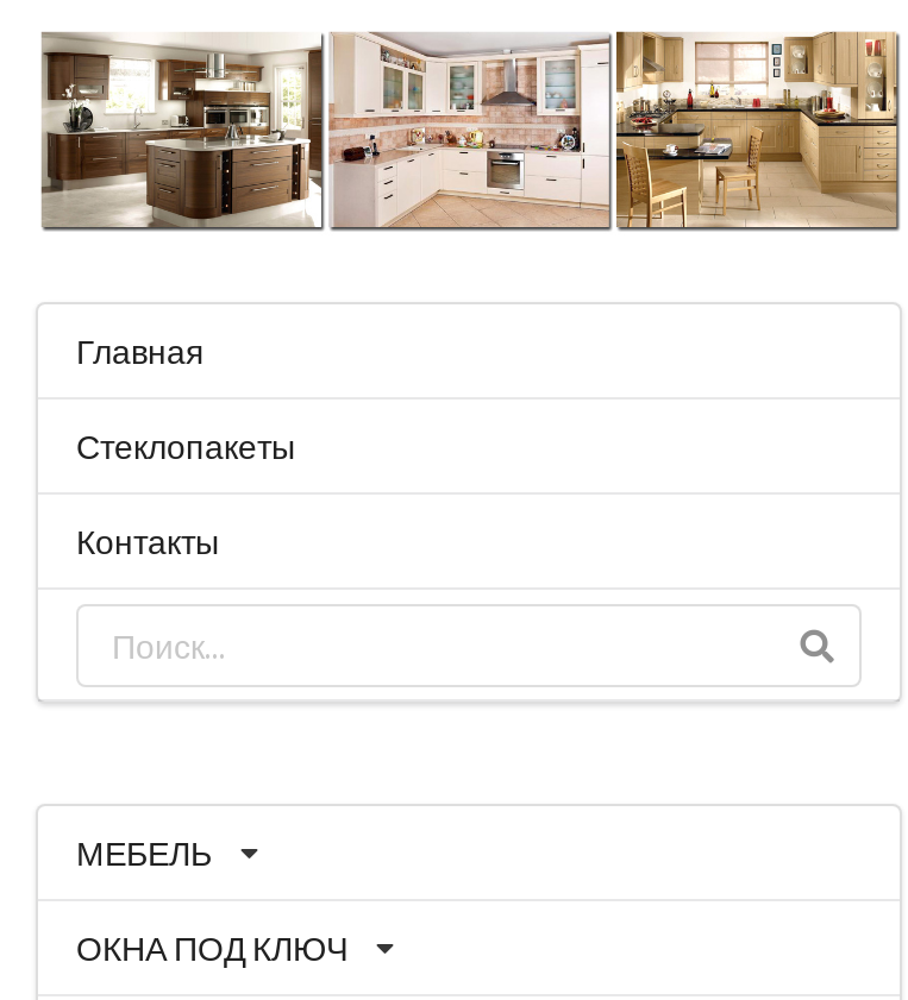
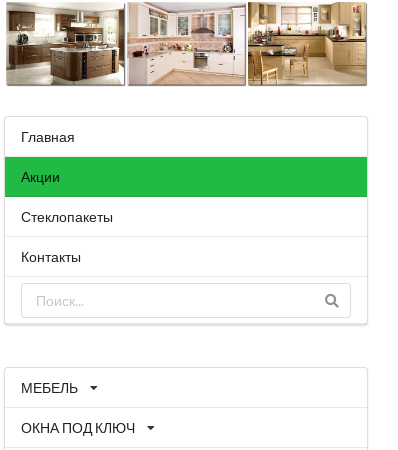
+ Акции
